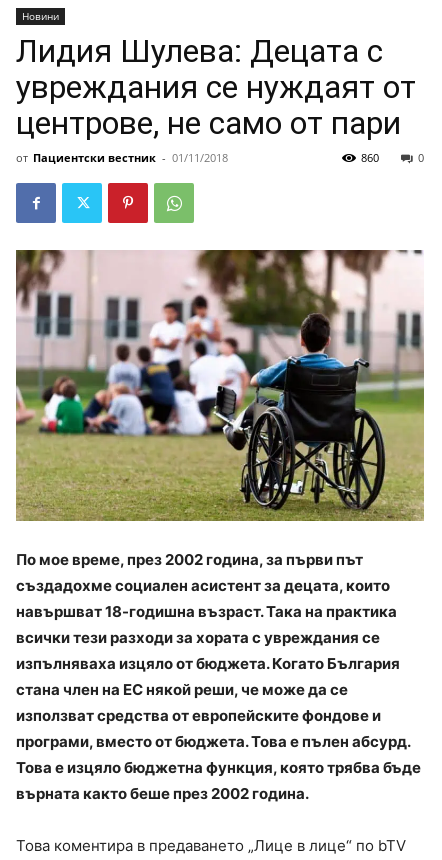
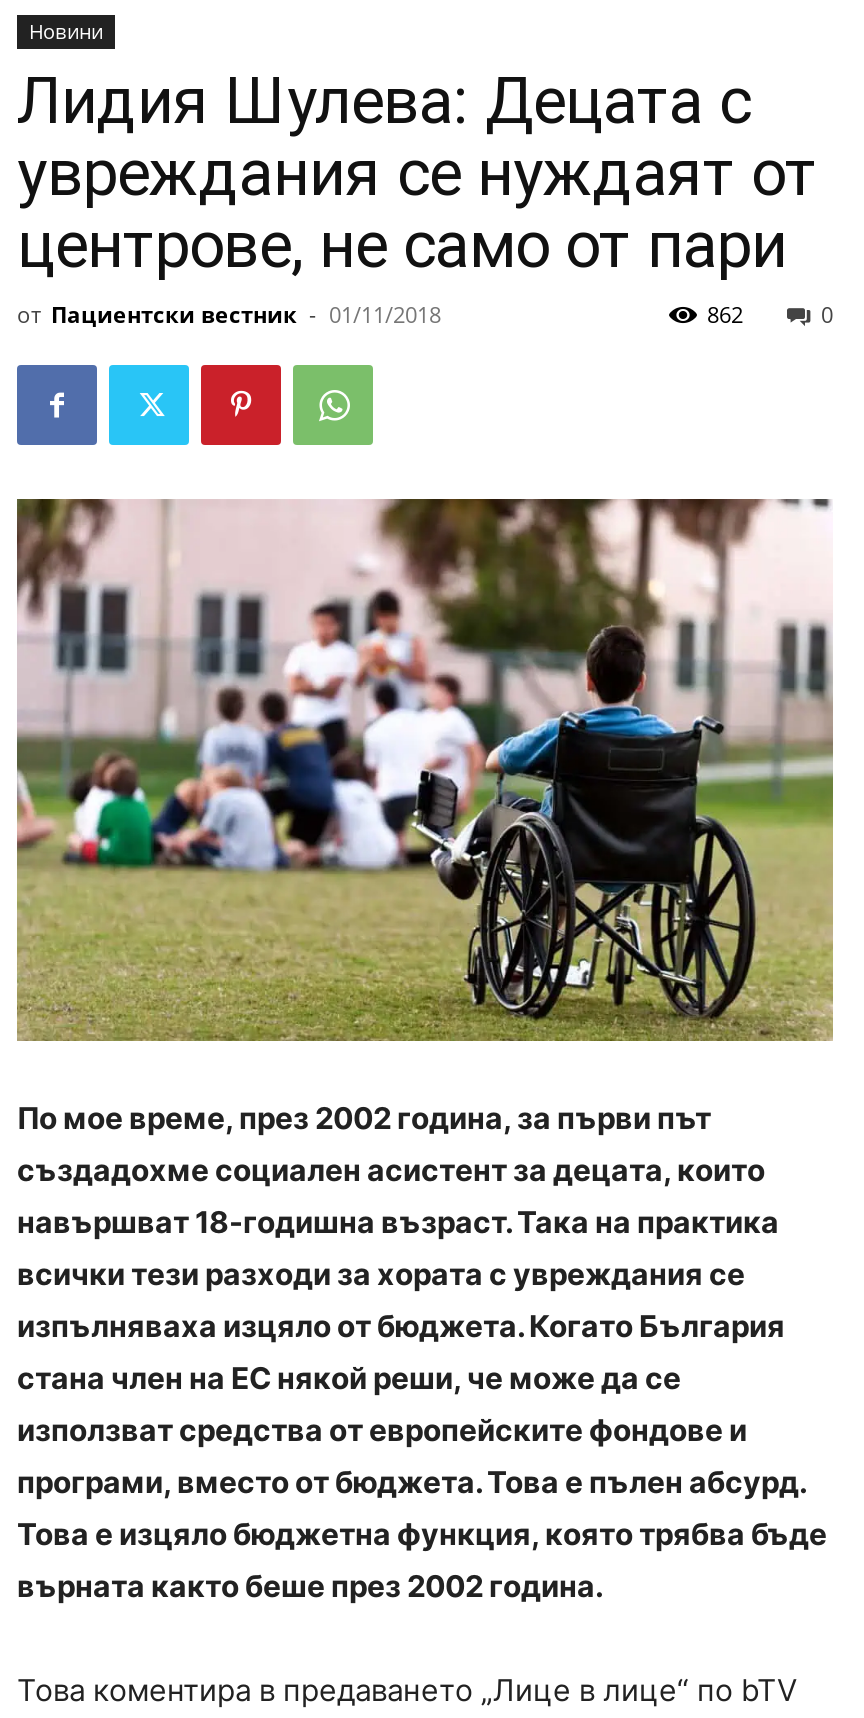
- 860
+ 862
